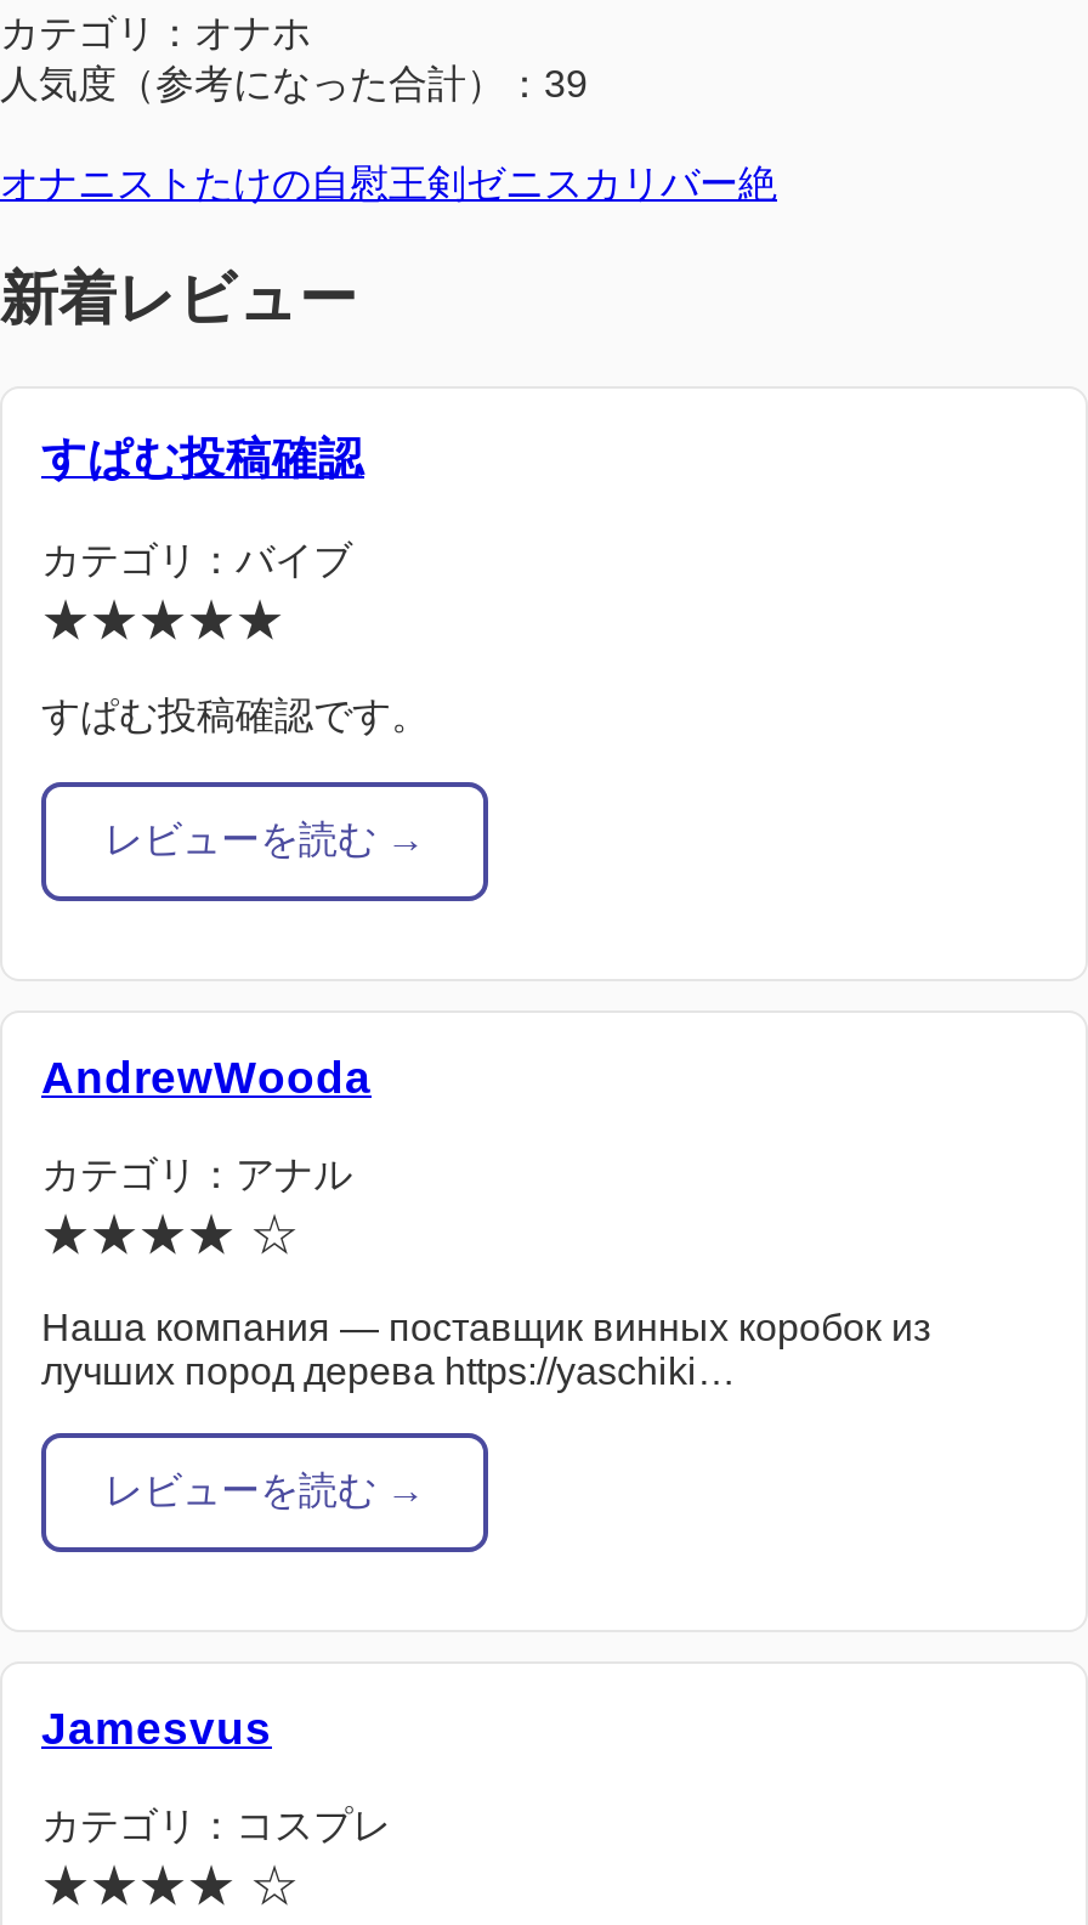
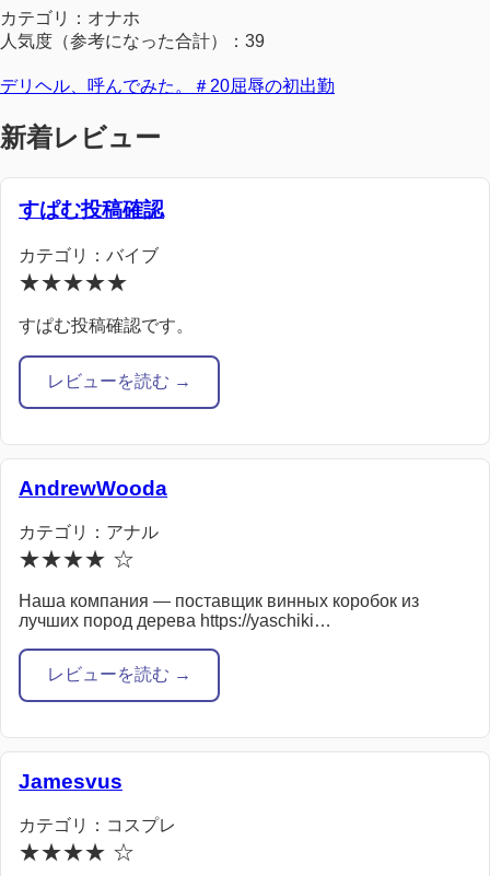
- オナニストたけの自慰王剣ゼニスカリバー絶
+ デリヘル、呼んでみた。＃20屈辱の初出勤
